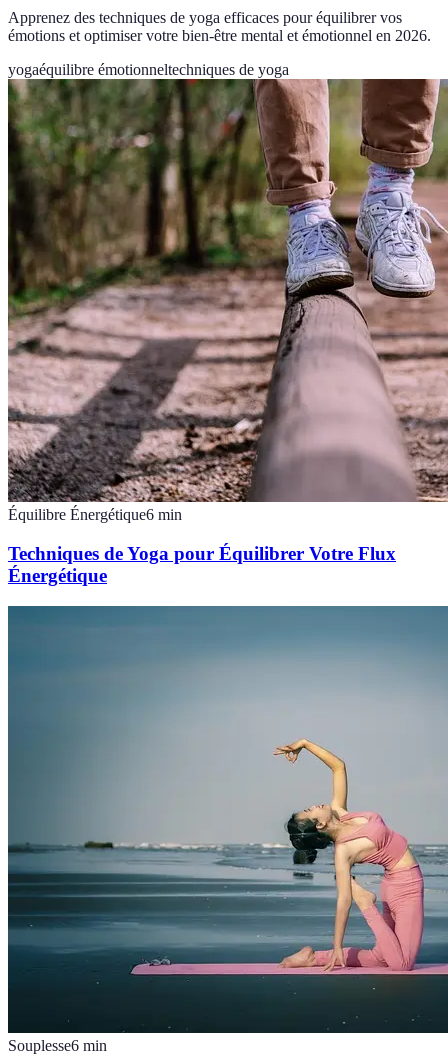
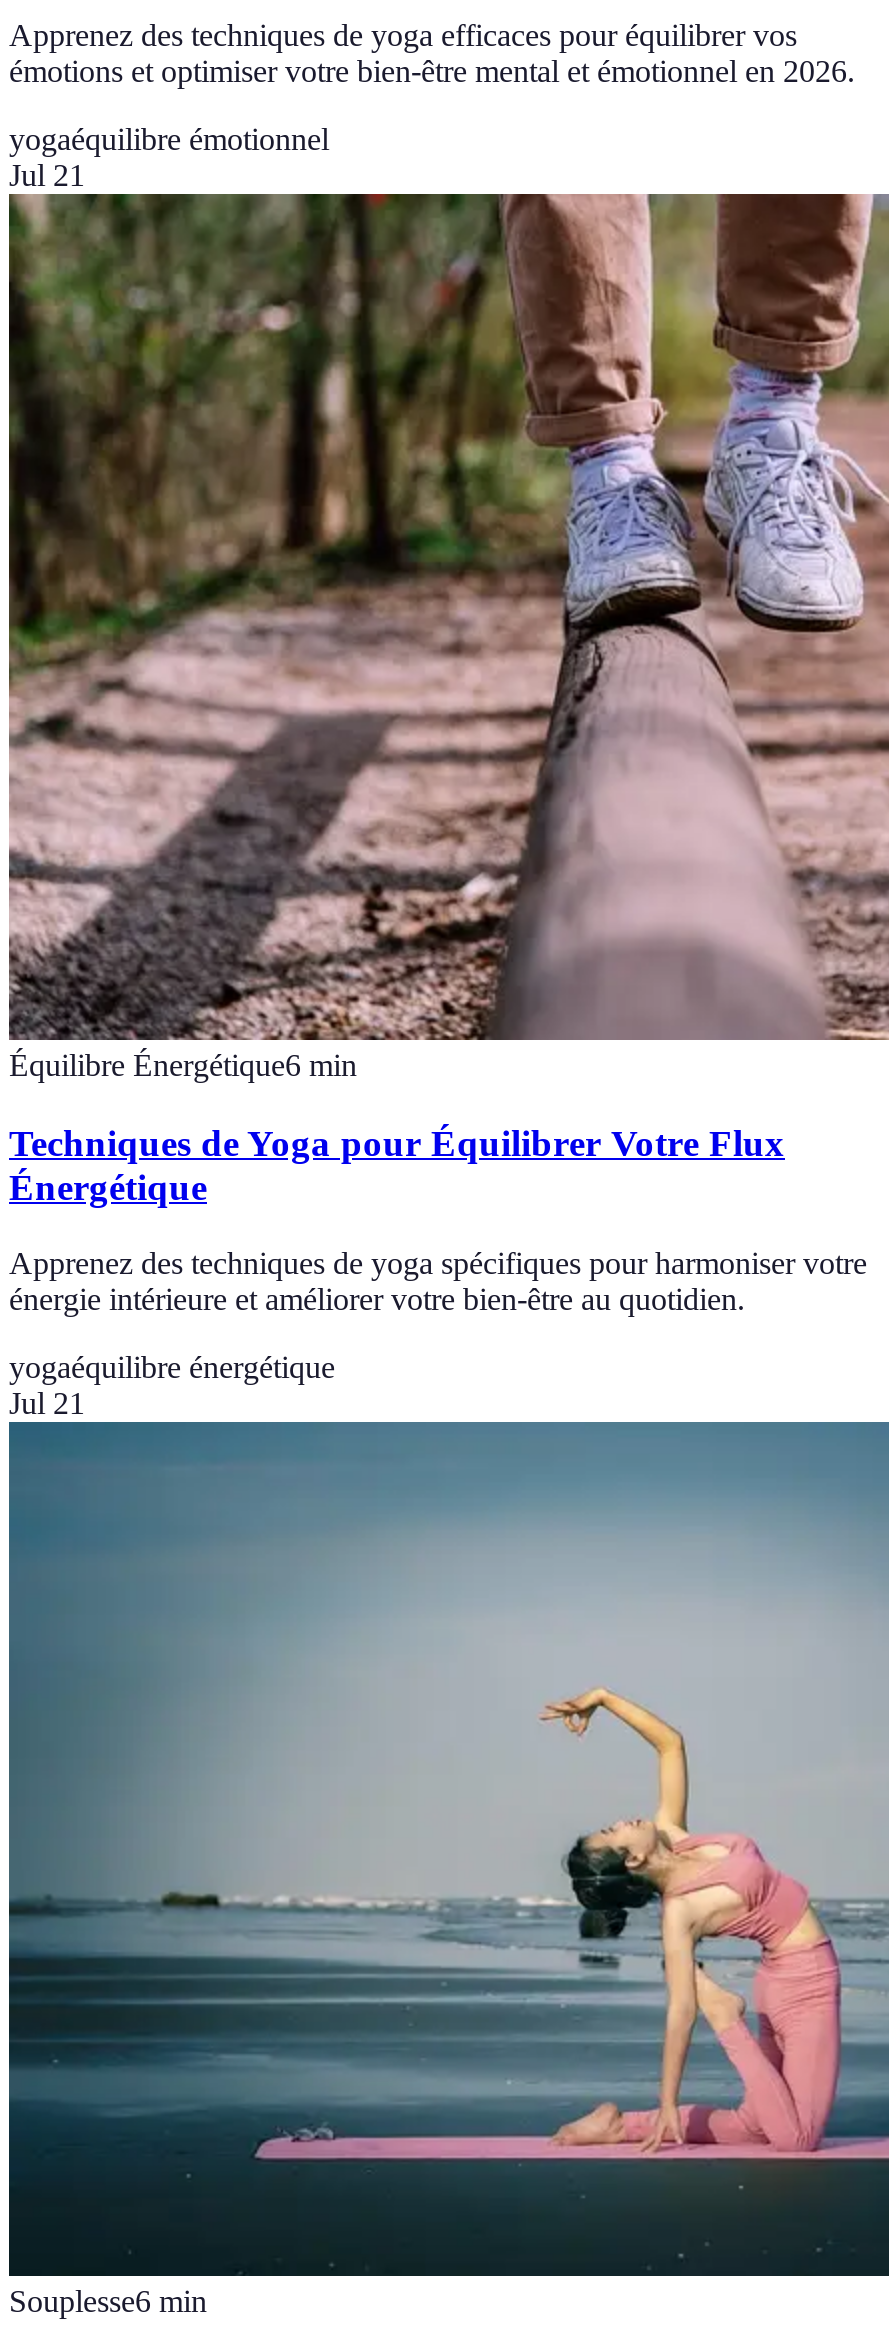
- yogaéquilibre émotionneltechniques de yoga
+ yogaéquilibre émotionnel
+ Jul 21

+ Apprenez des techniques de yoga spécifiques pour harmoniser votre
+ énergie intérieure et améliorer votre bien-être au quotidien.
+ yogaéquilibre énergétique
+ Jul 21
